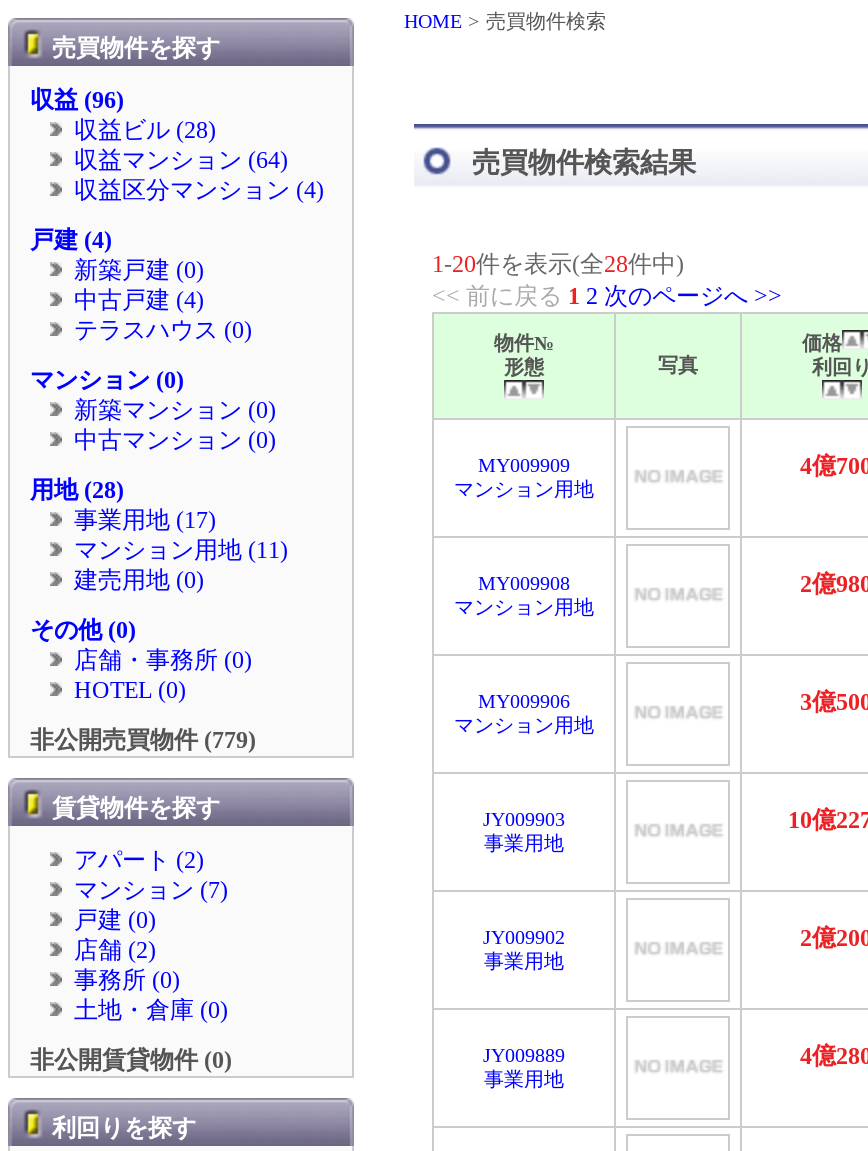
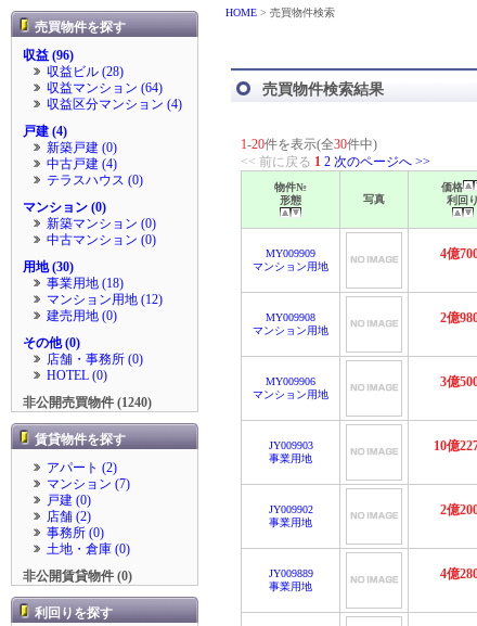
- 1-20件を表示(全28件中)
+ 1-20件を表示(全30件中)

- 用地 (28)
+ 用地 (30)

- 事業用地 (17)
+ 事業用地 (18)

- マンション用地 (11)
+ マンション用地 (12)

- 非公開売買物件 (779)
+ 非公開売買物件 (1240)
